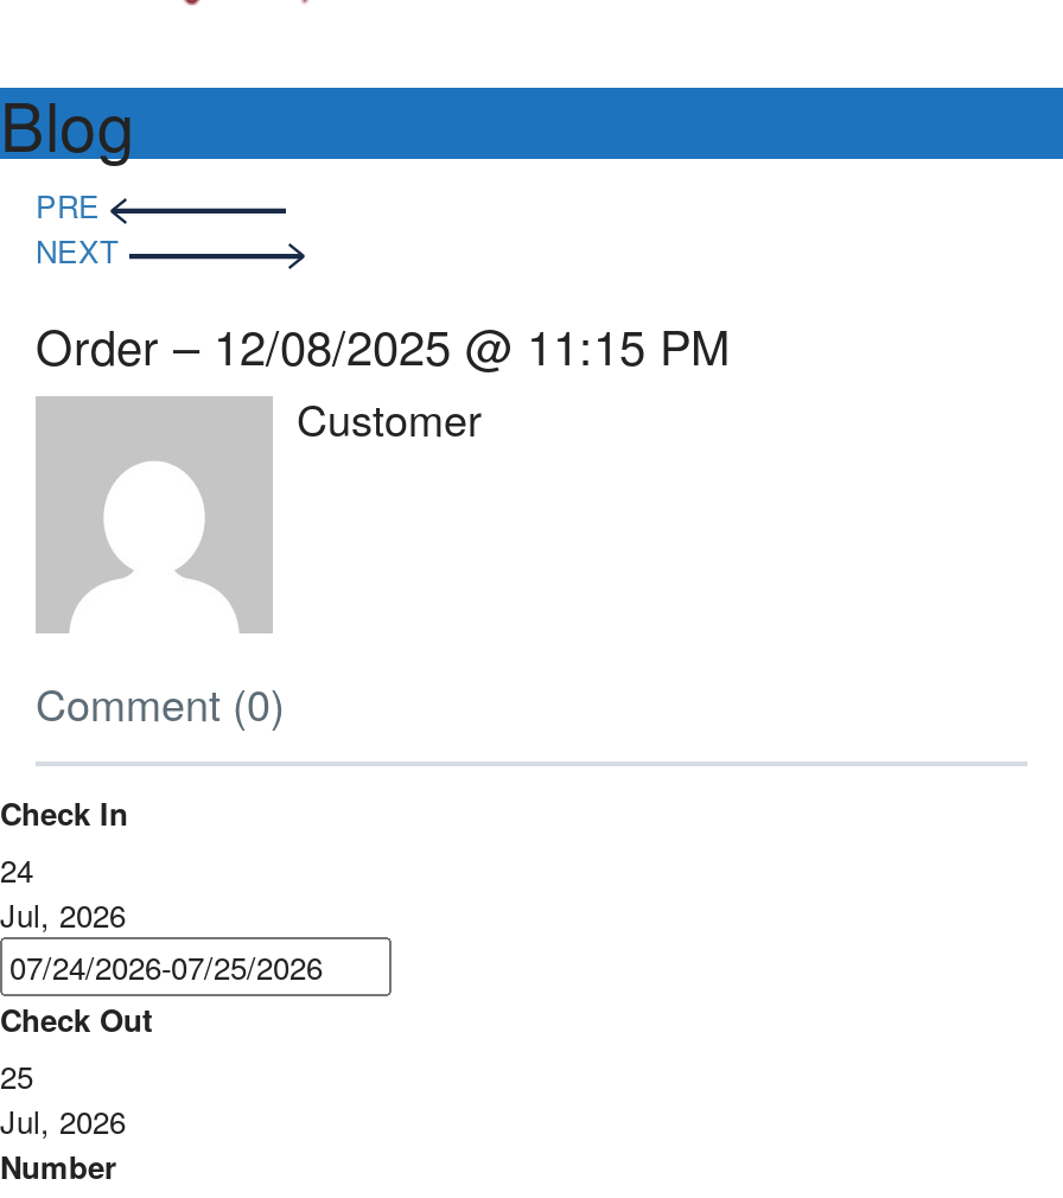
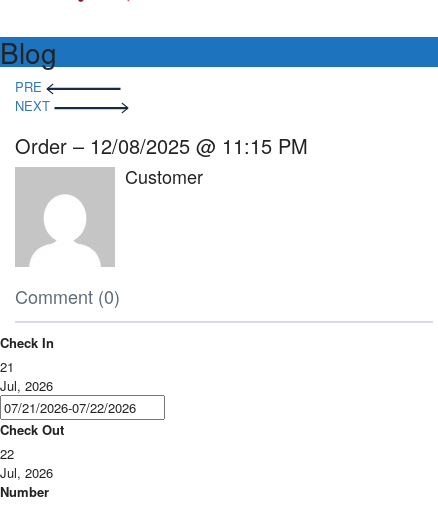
- 24
+ 21

- 25
+ 22
